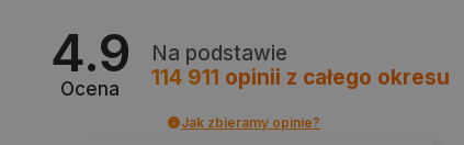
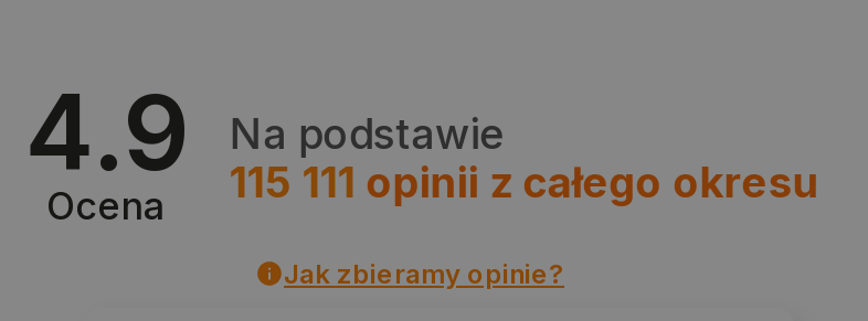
- 114 911 opinii z całego okresu
+ 115 111 opinii z całego okresu
